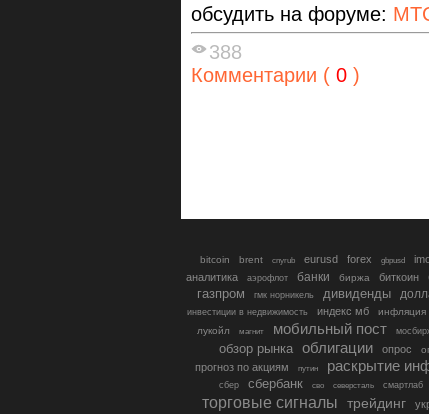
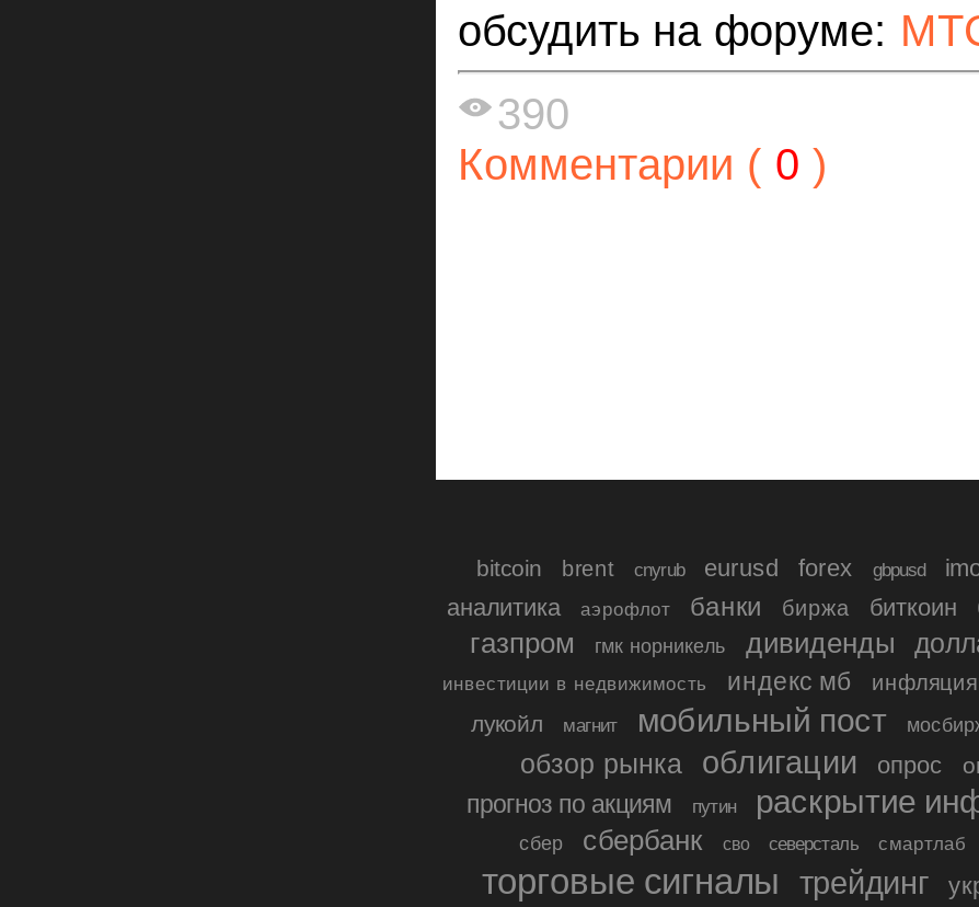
- 388
+ 390
